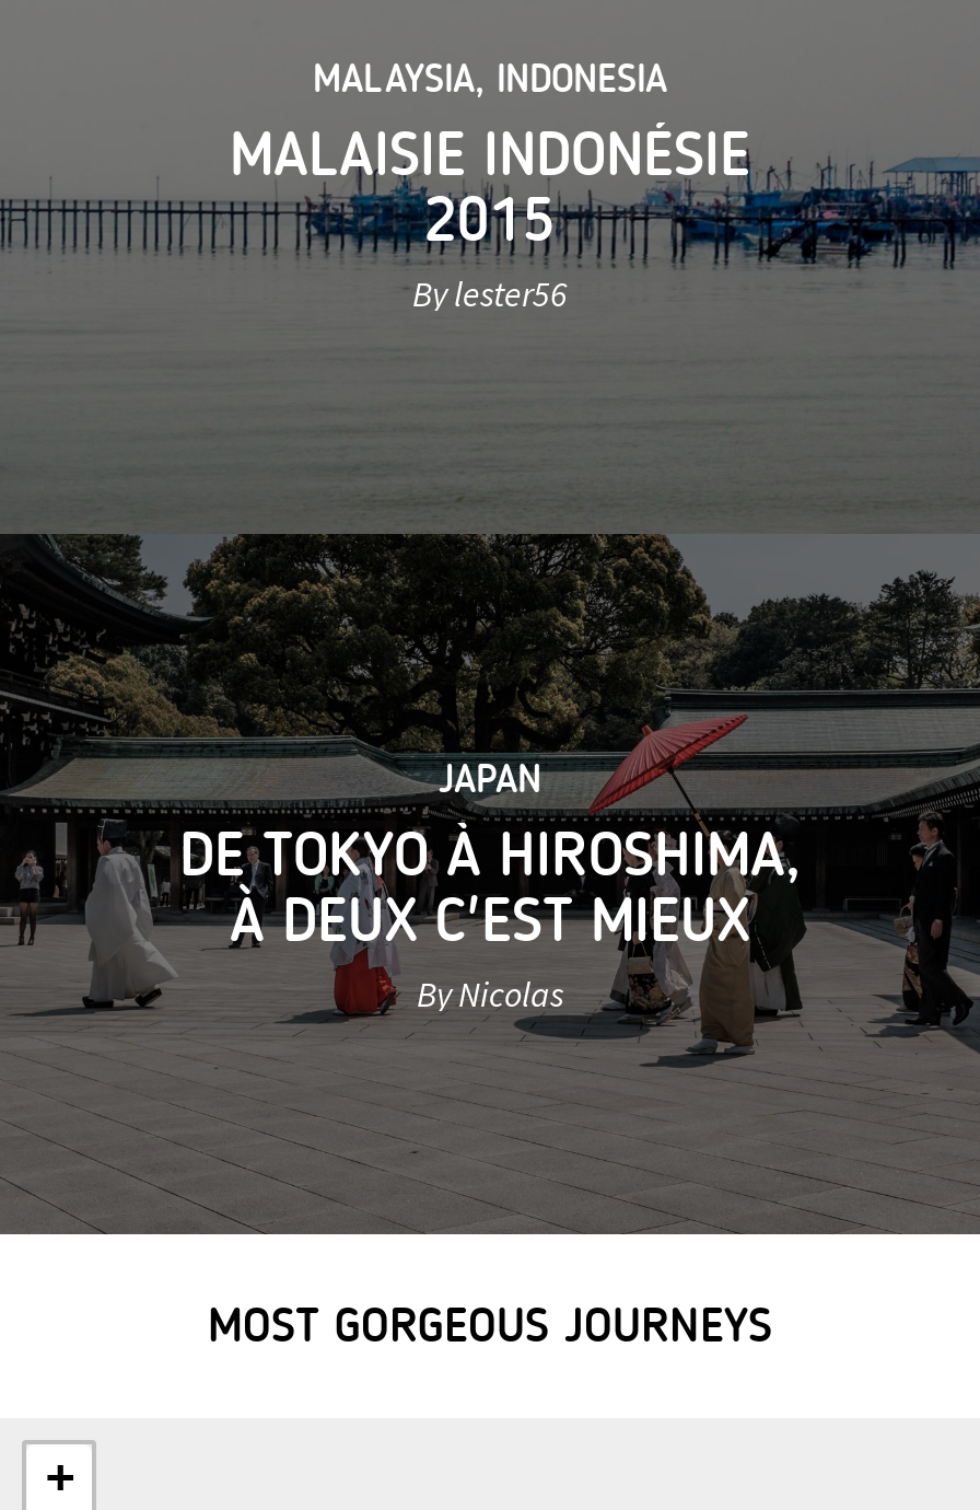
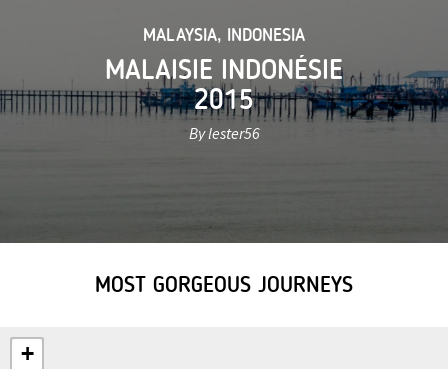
- [image]
- JAPAN
- DE TOKYO À HIROSHIMA,
- À DEUX C'EST MIEUX
- By Nicolas
